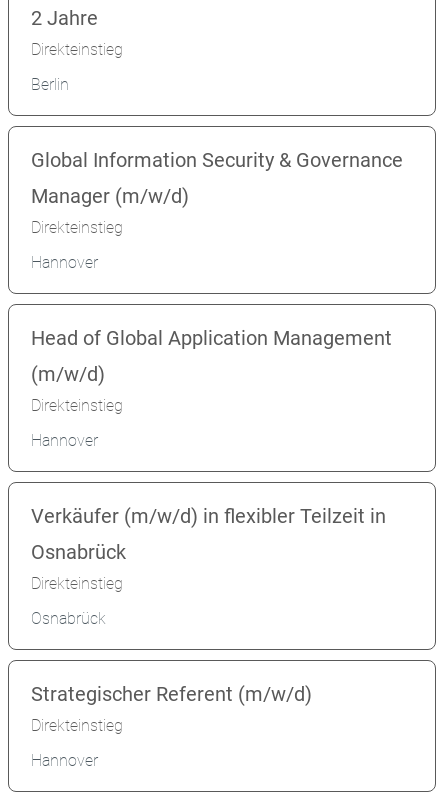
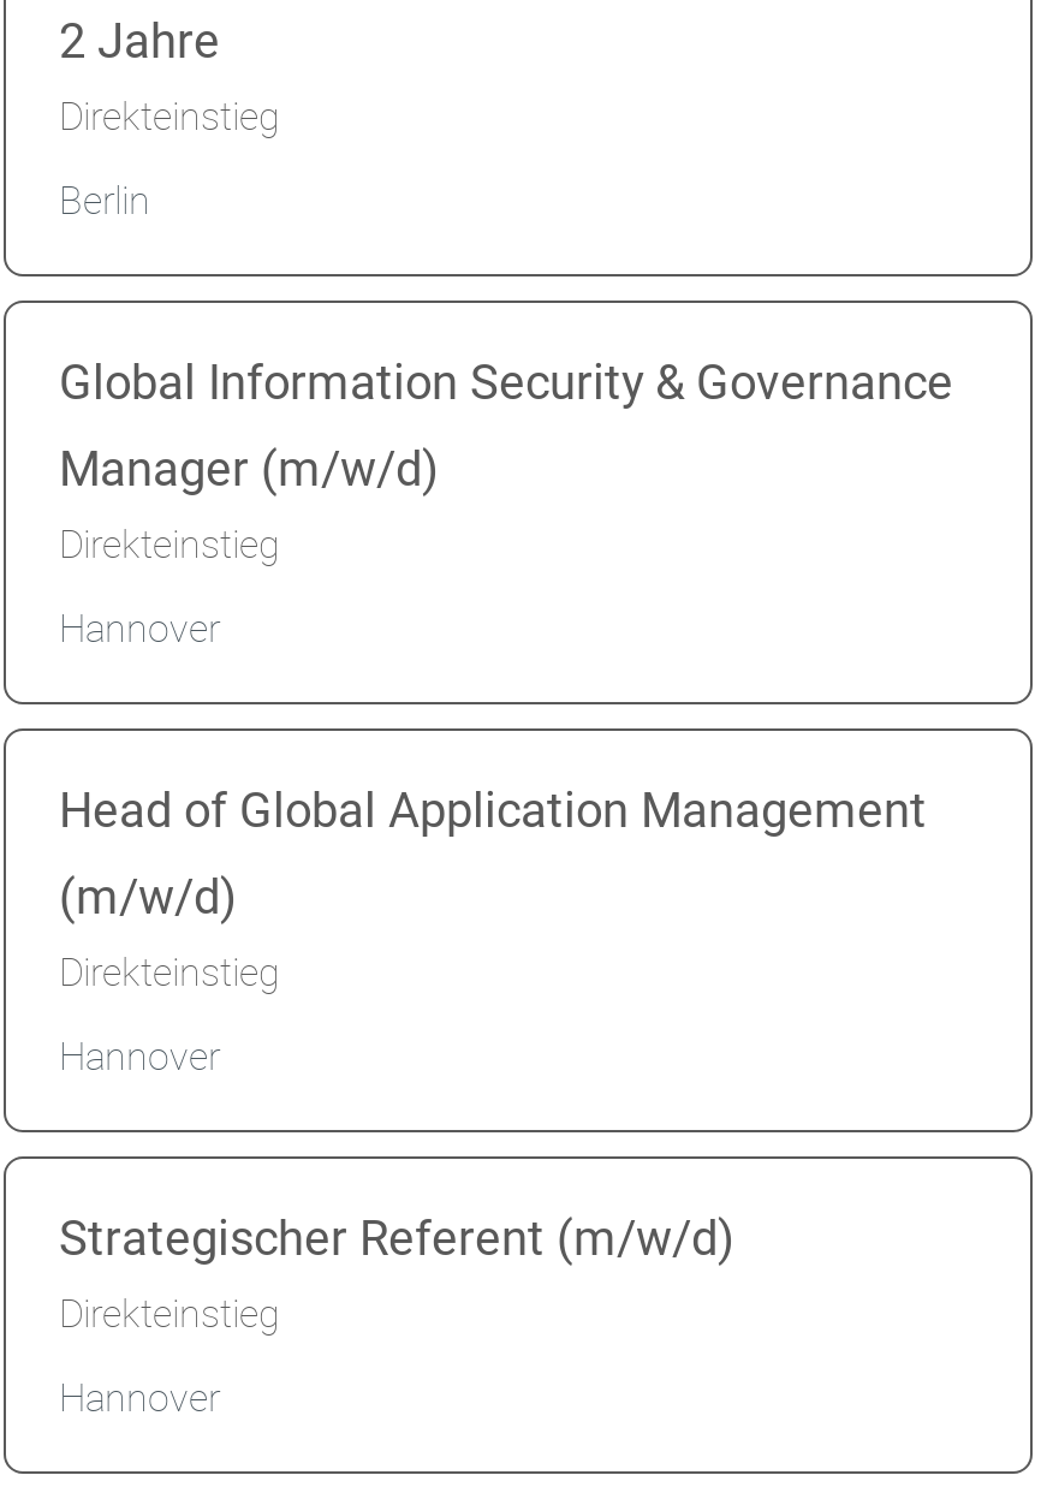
- Verkäufer (m/w/d) in flexibler Teilzeit in
- Osnabrück
- Direkteinstieg
- Osnabrück
